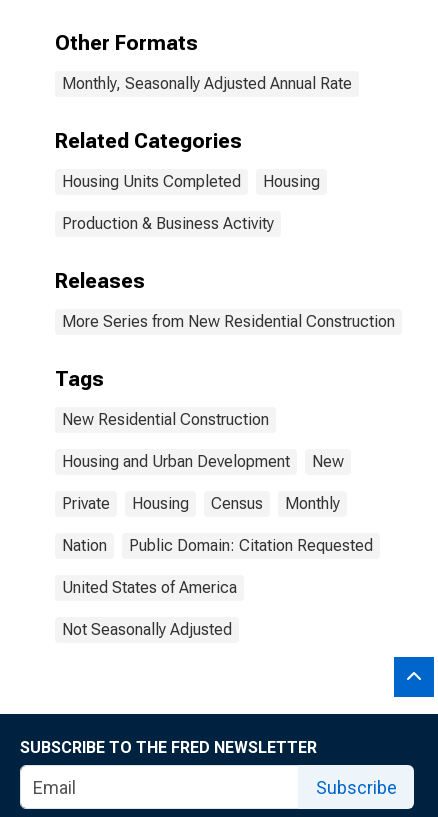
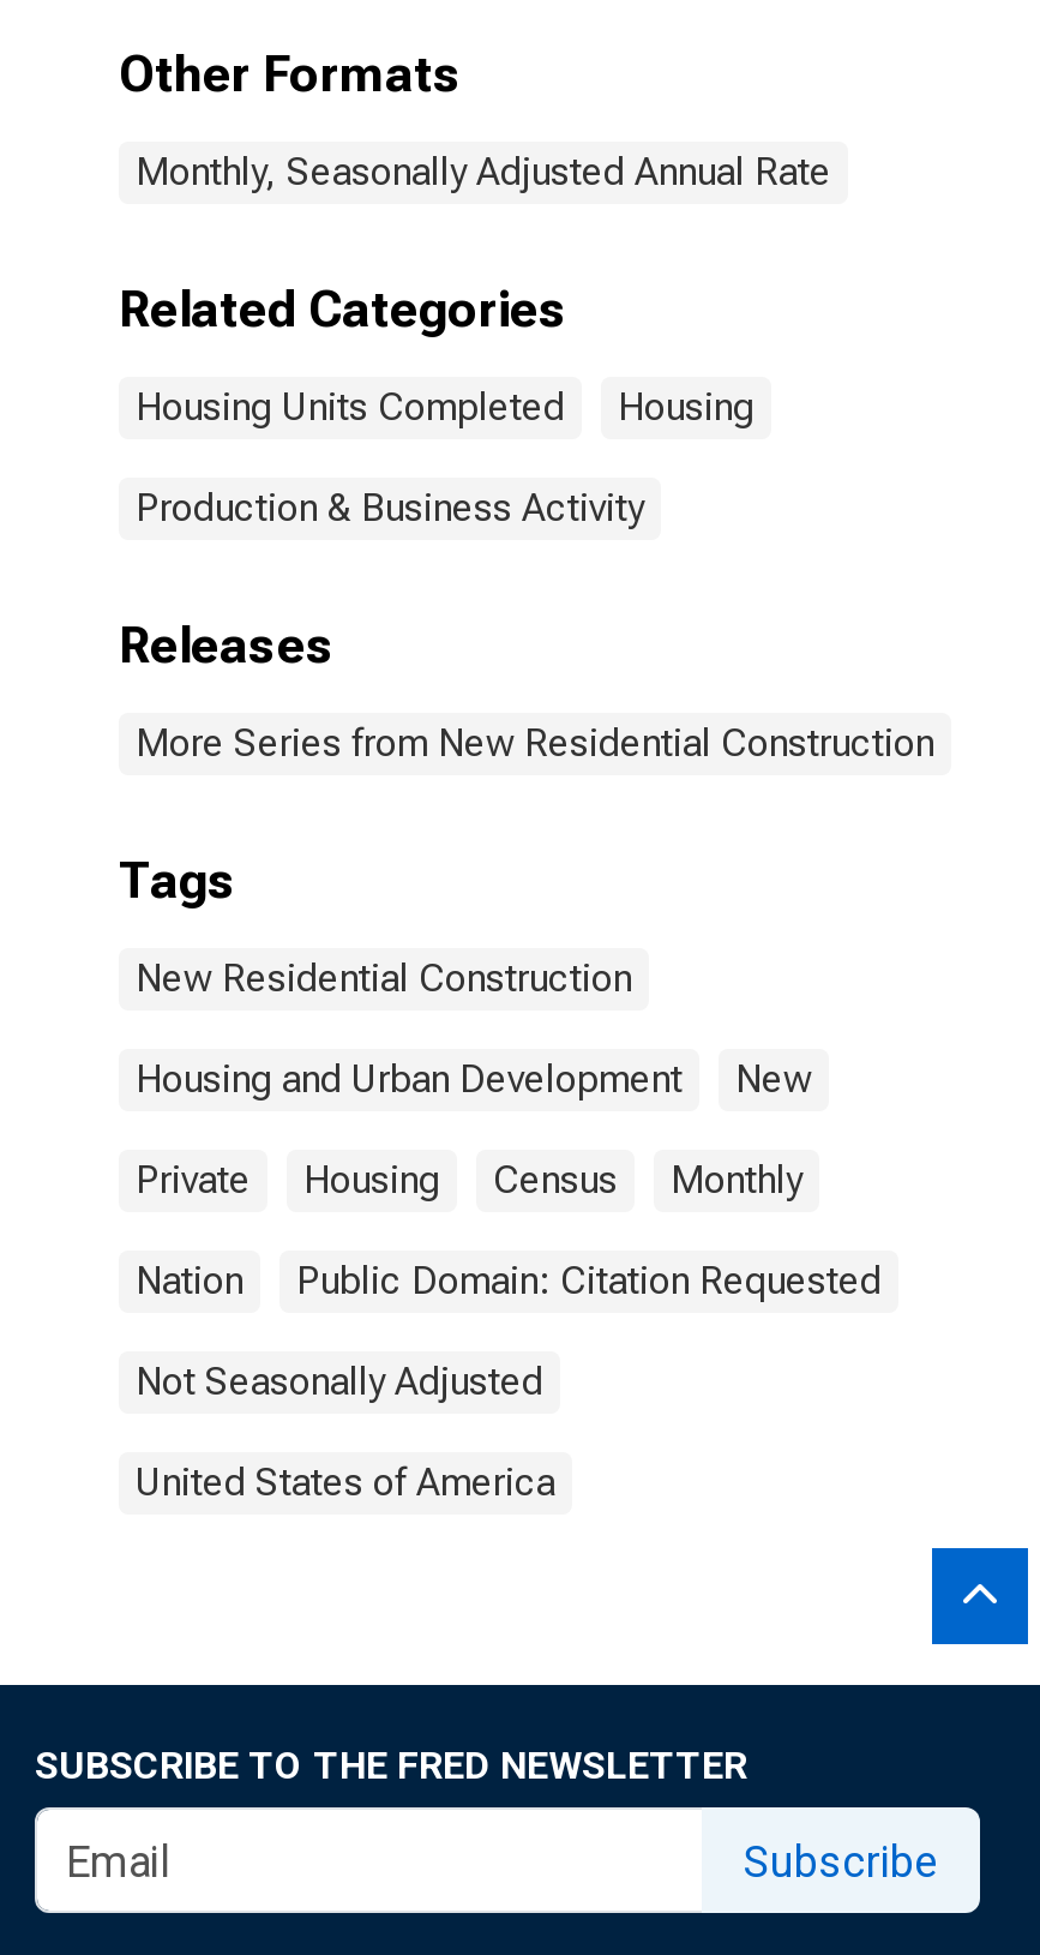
moved down: United States of America

moved up: Not Seasonally Adjusted
